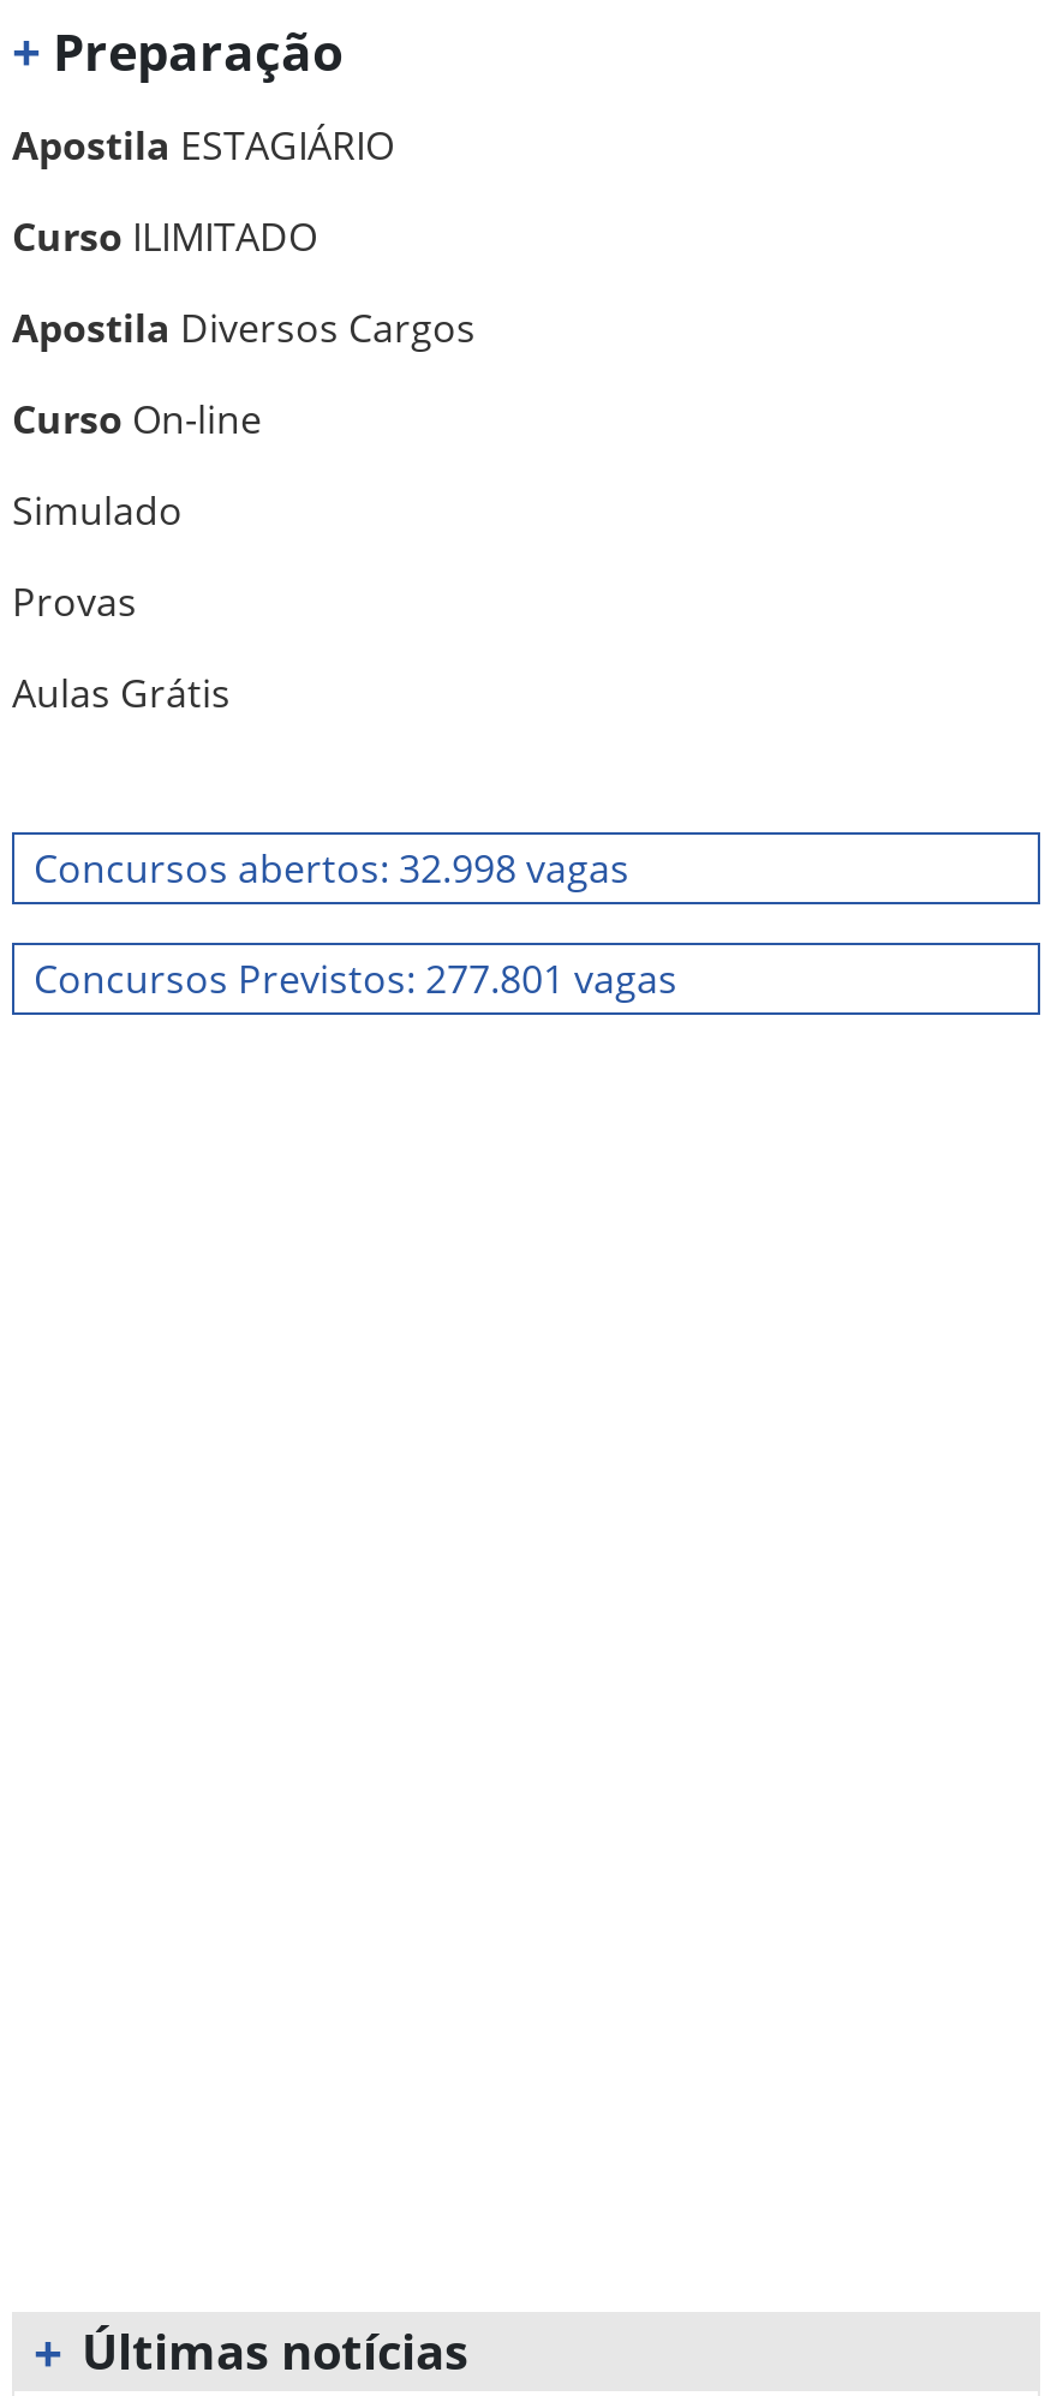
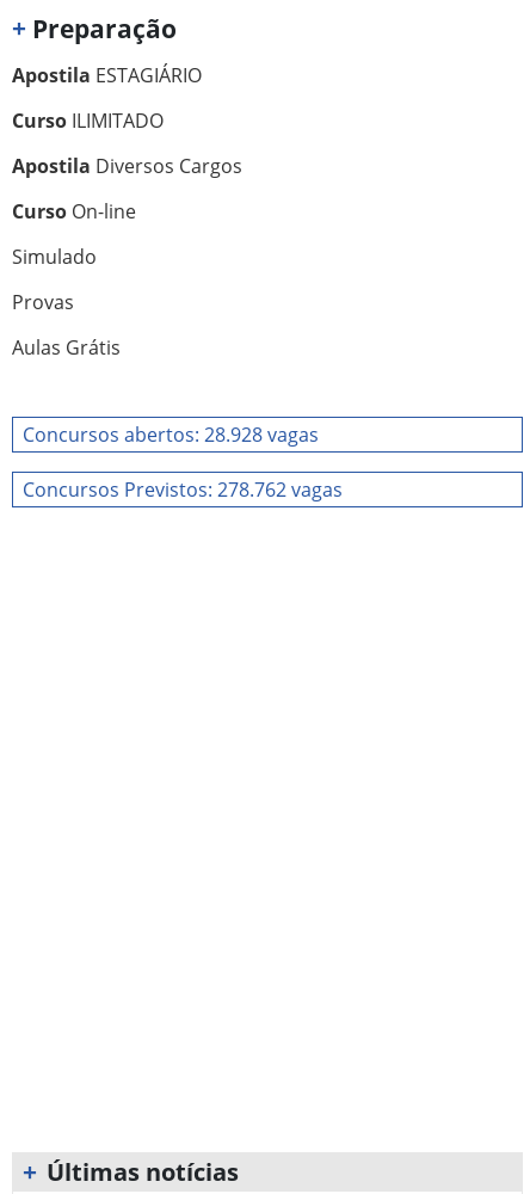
- Concursos abertos: 32.998 vagas
+ Concursos abertos: 28.928 vagas

- Concursos Previstos: 277.801 vagas
+ Concursos Previstos: 278.762 vagas
